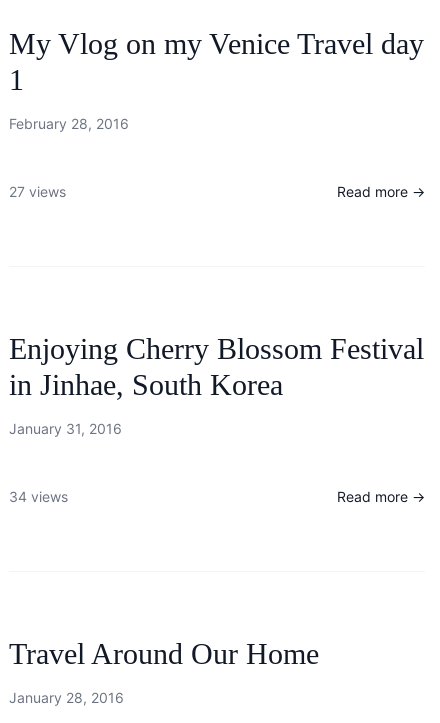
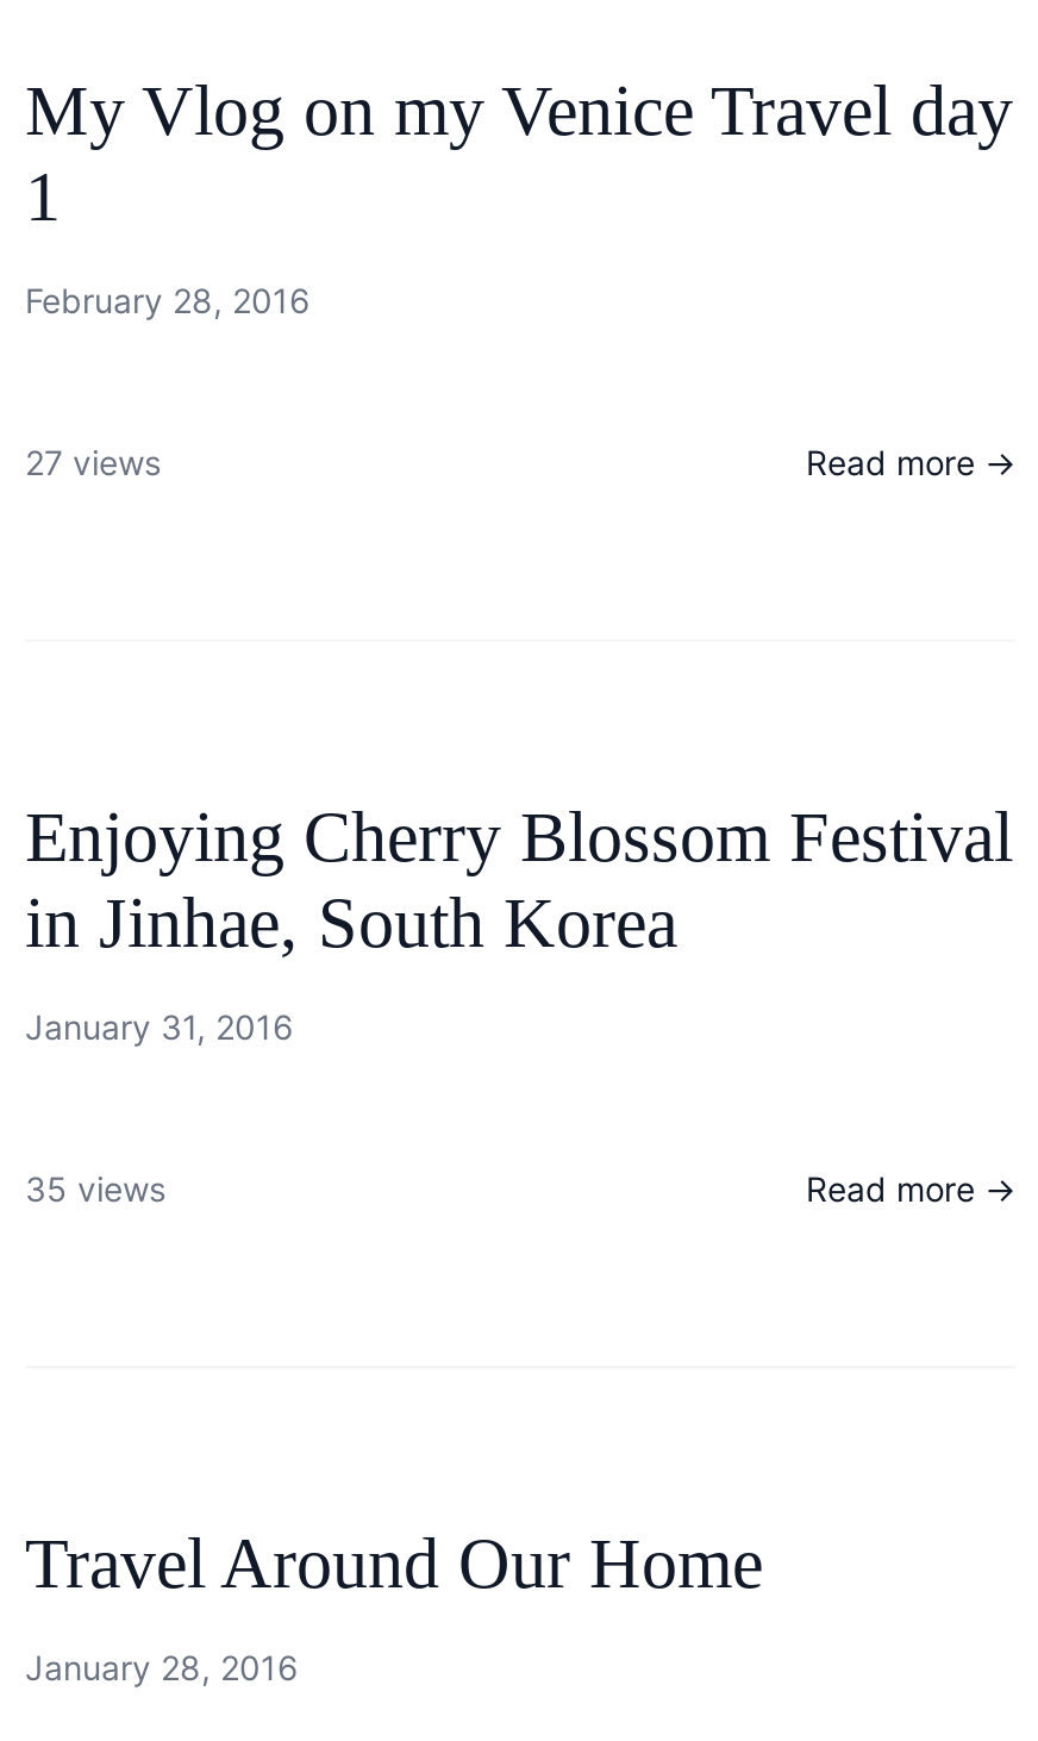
- 34 views
+ 35 views
